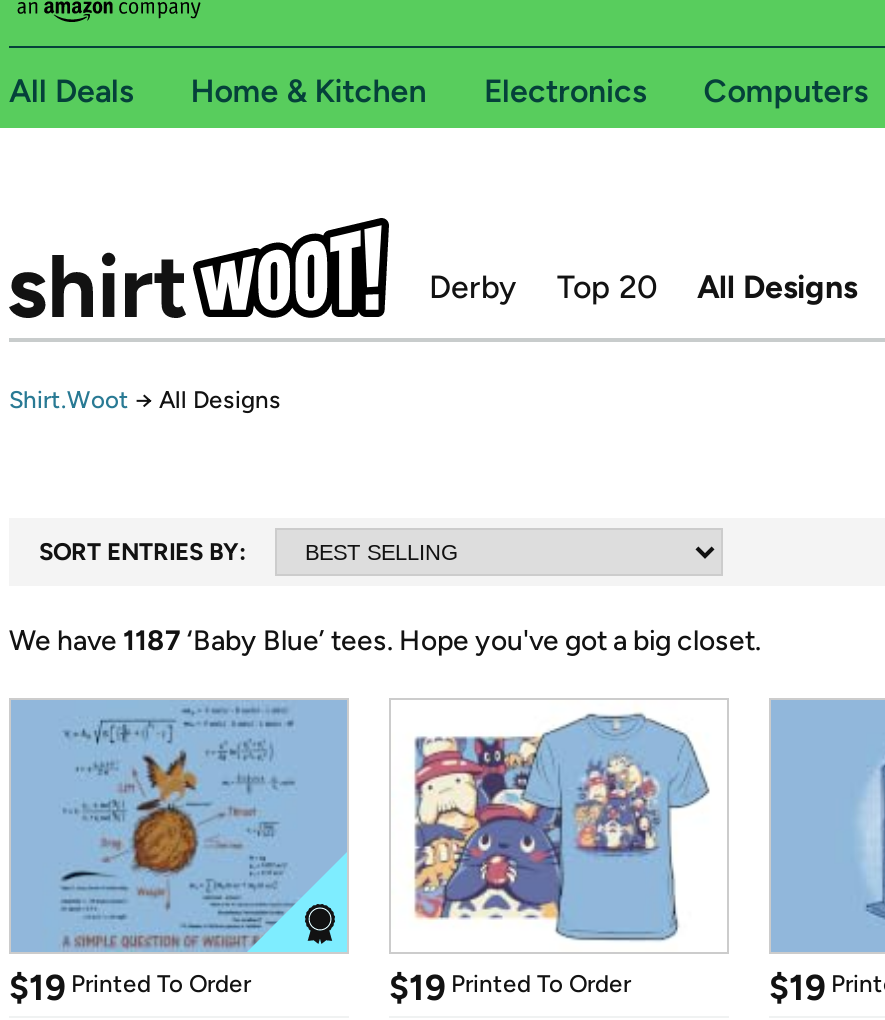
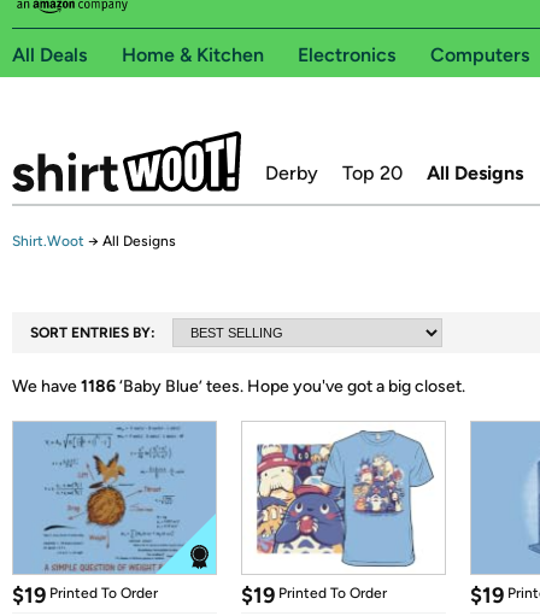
- We have 1187 ‘Baby Blue’ tees. Hope you've got a big closet.
+ We have 1186 ‘Baby Blue’ tees. Hope you've got a big closet.
